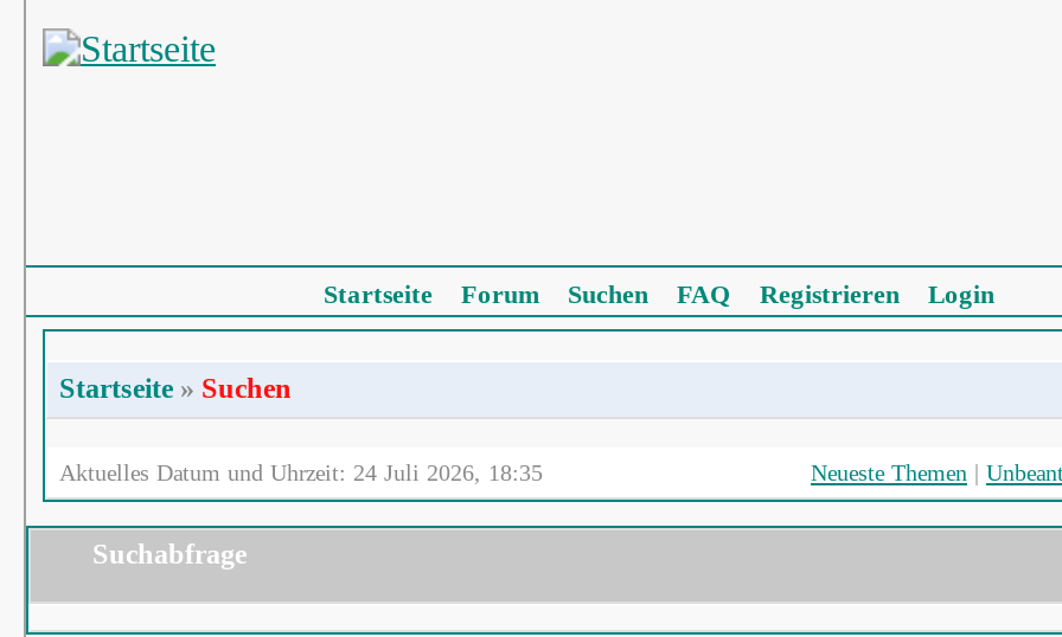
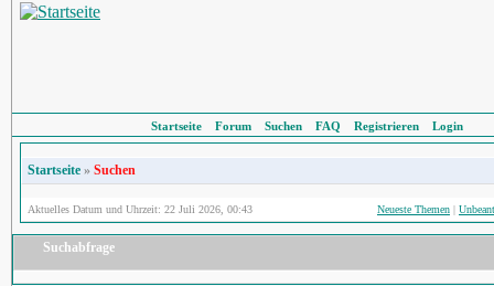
- Aktuelles Datum und Uhrzeit: 24 Juli 2026, 18:35
+ Aktuelles Datum und Uhrzeit: 22 Juli 2026, 00:43
